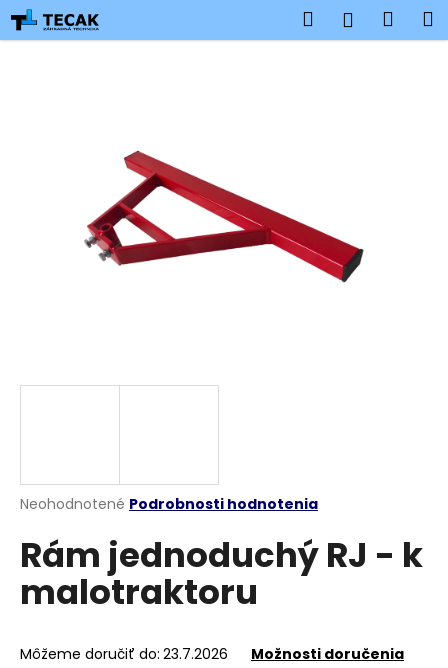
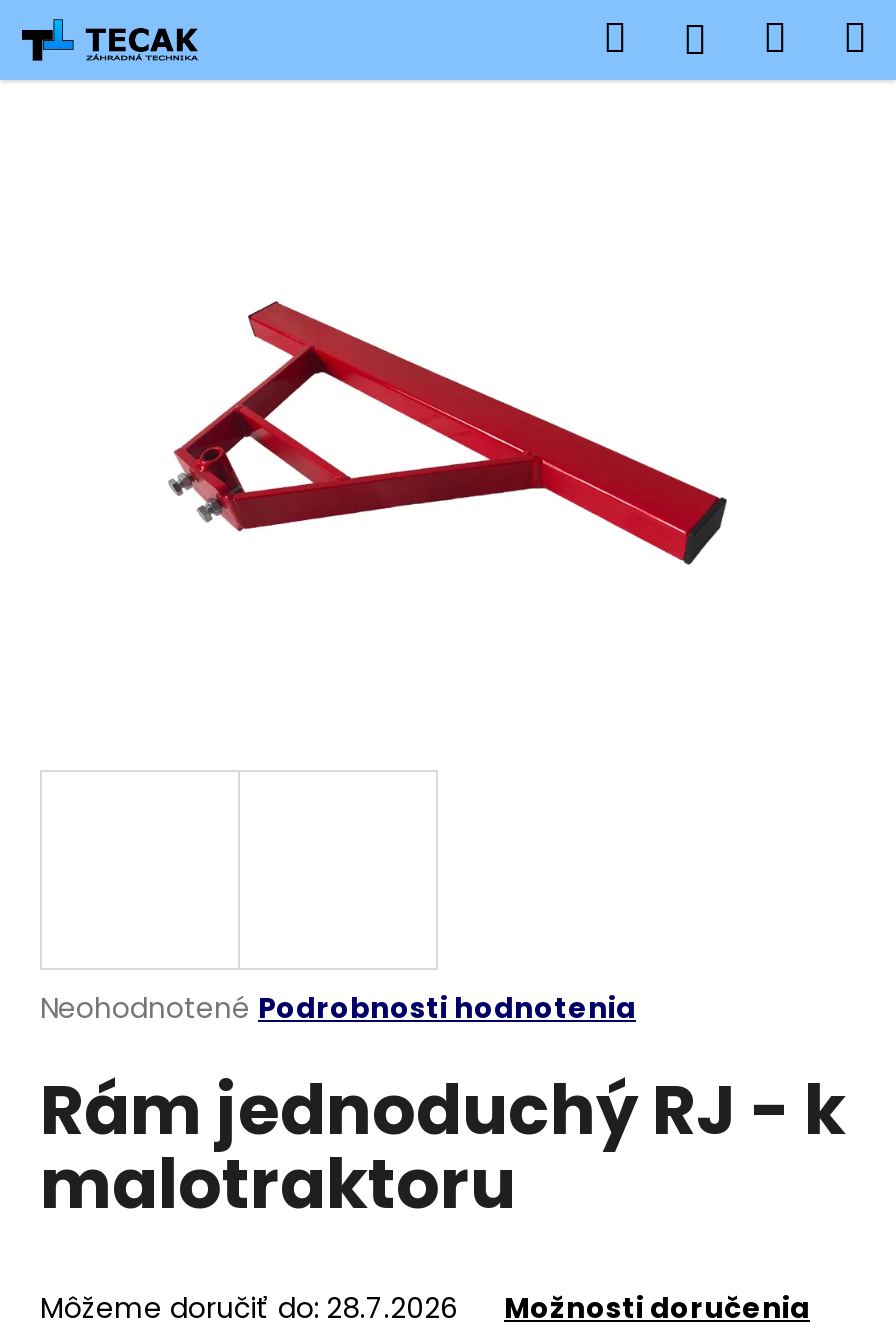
- Môžeme doručiť do: 23.7.2026
+ Môžeme doručiť do: 28.7.2026
